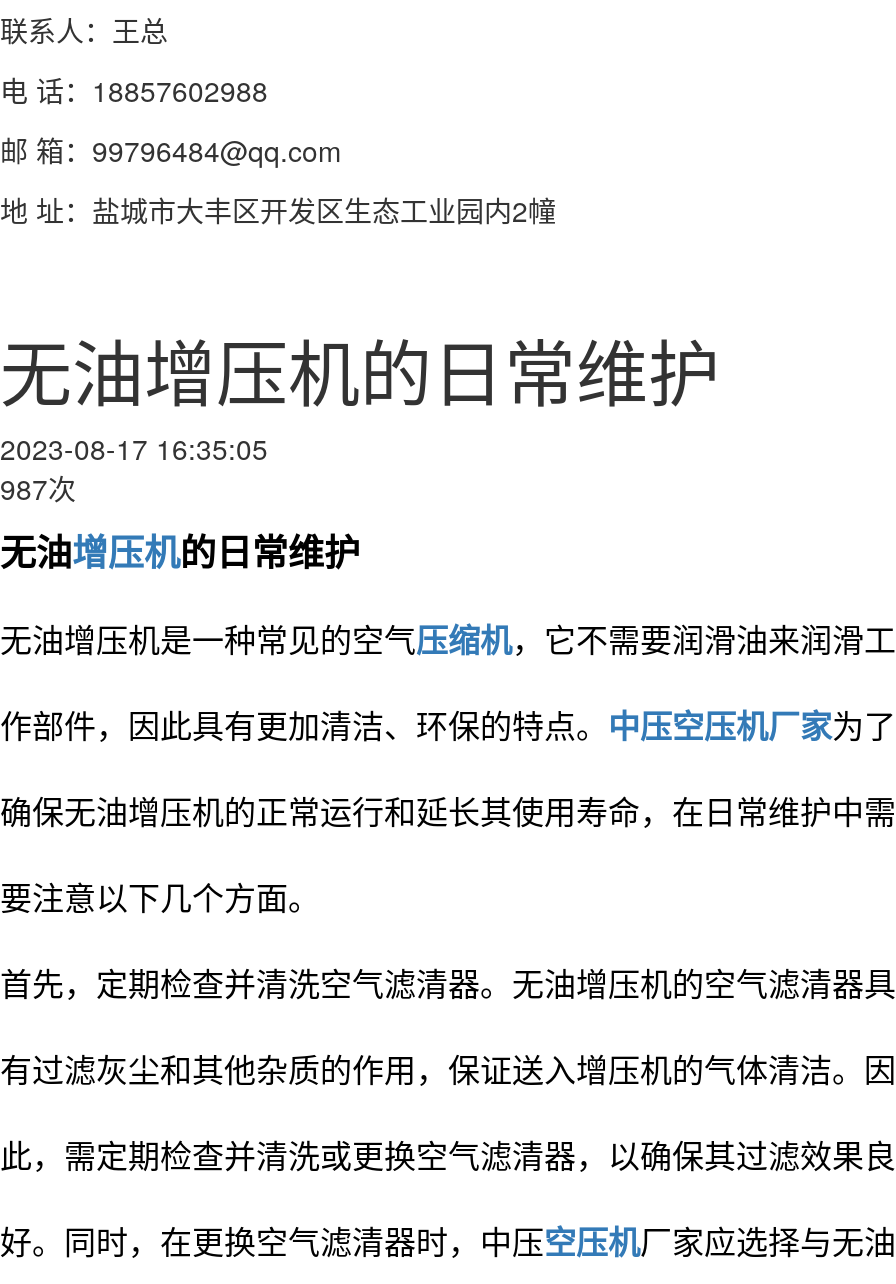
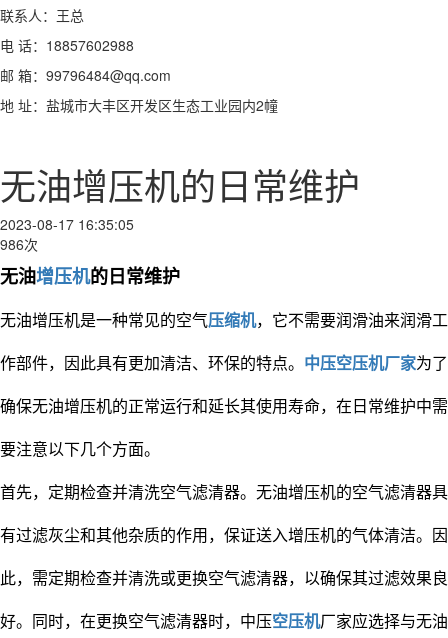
- 987次
+ 986次
